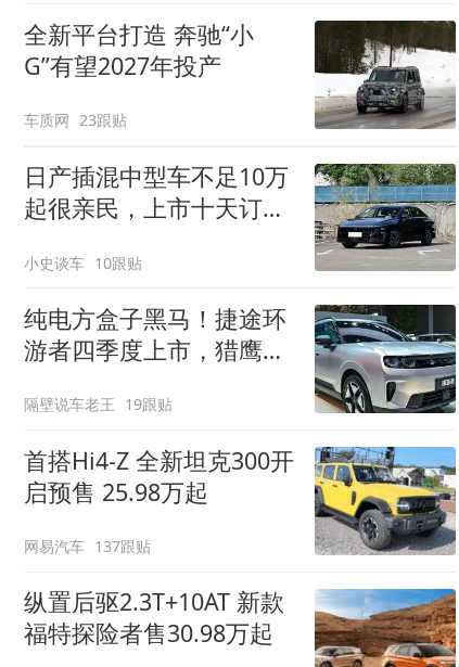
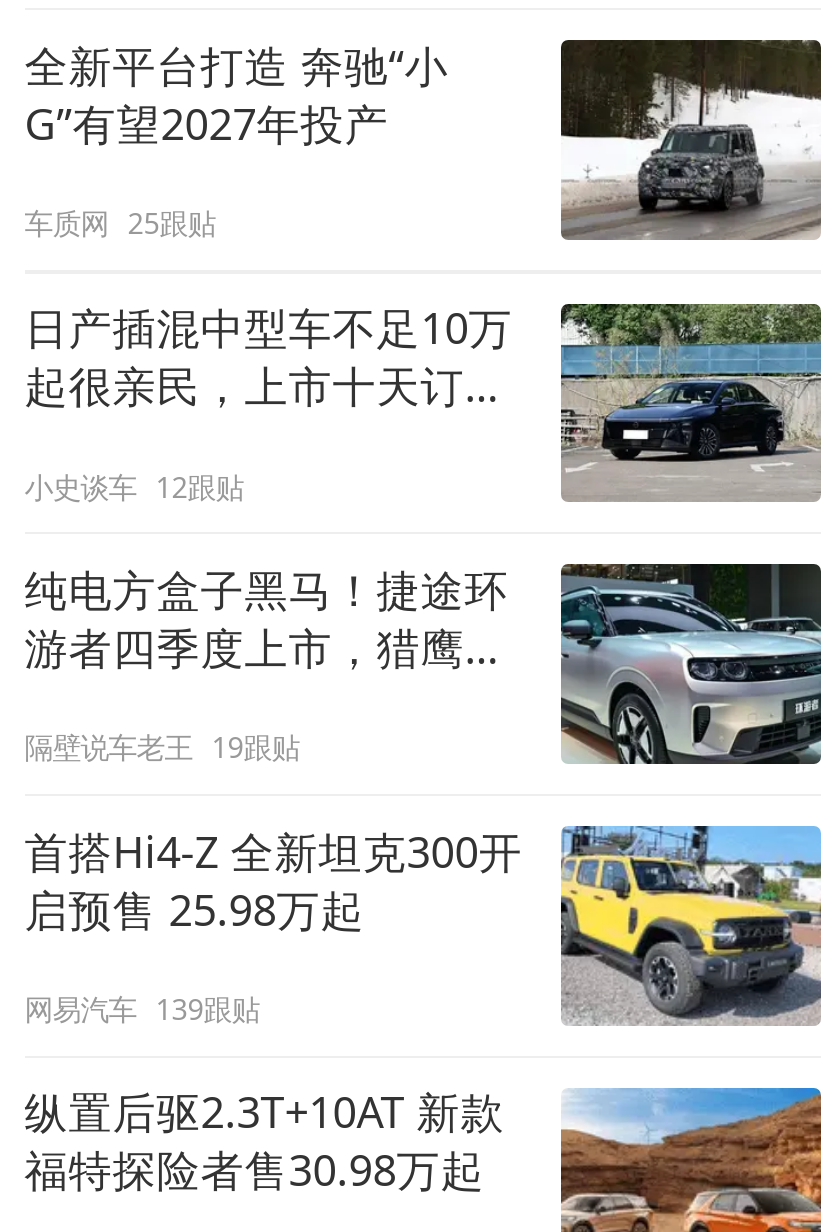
- 车质网 23跟贴
+ 车质网 25跟贴

- 小史谈车 10跟贴
+ 小史谈车 12跟贴

- 网易汽车 137跟贴
+ 网易汽车 139跟贴
